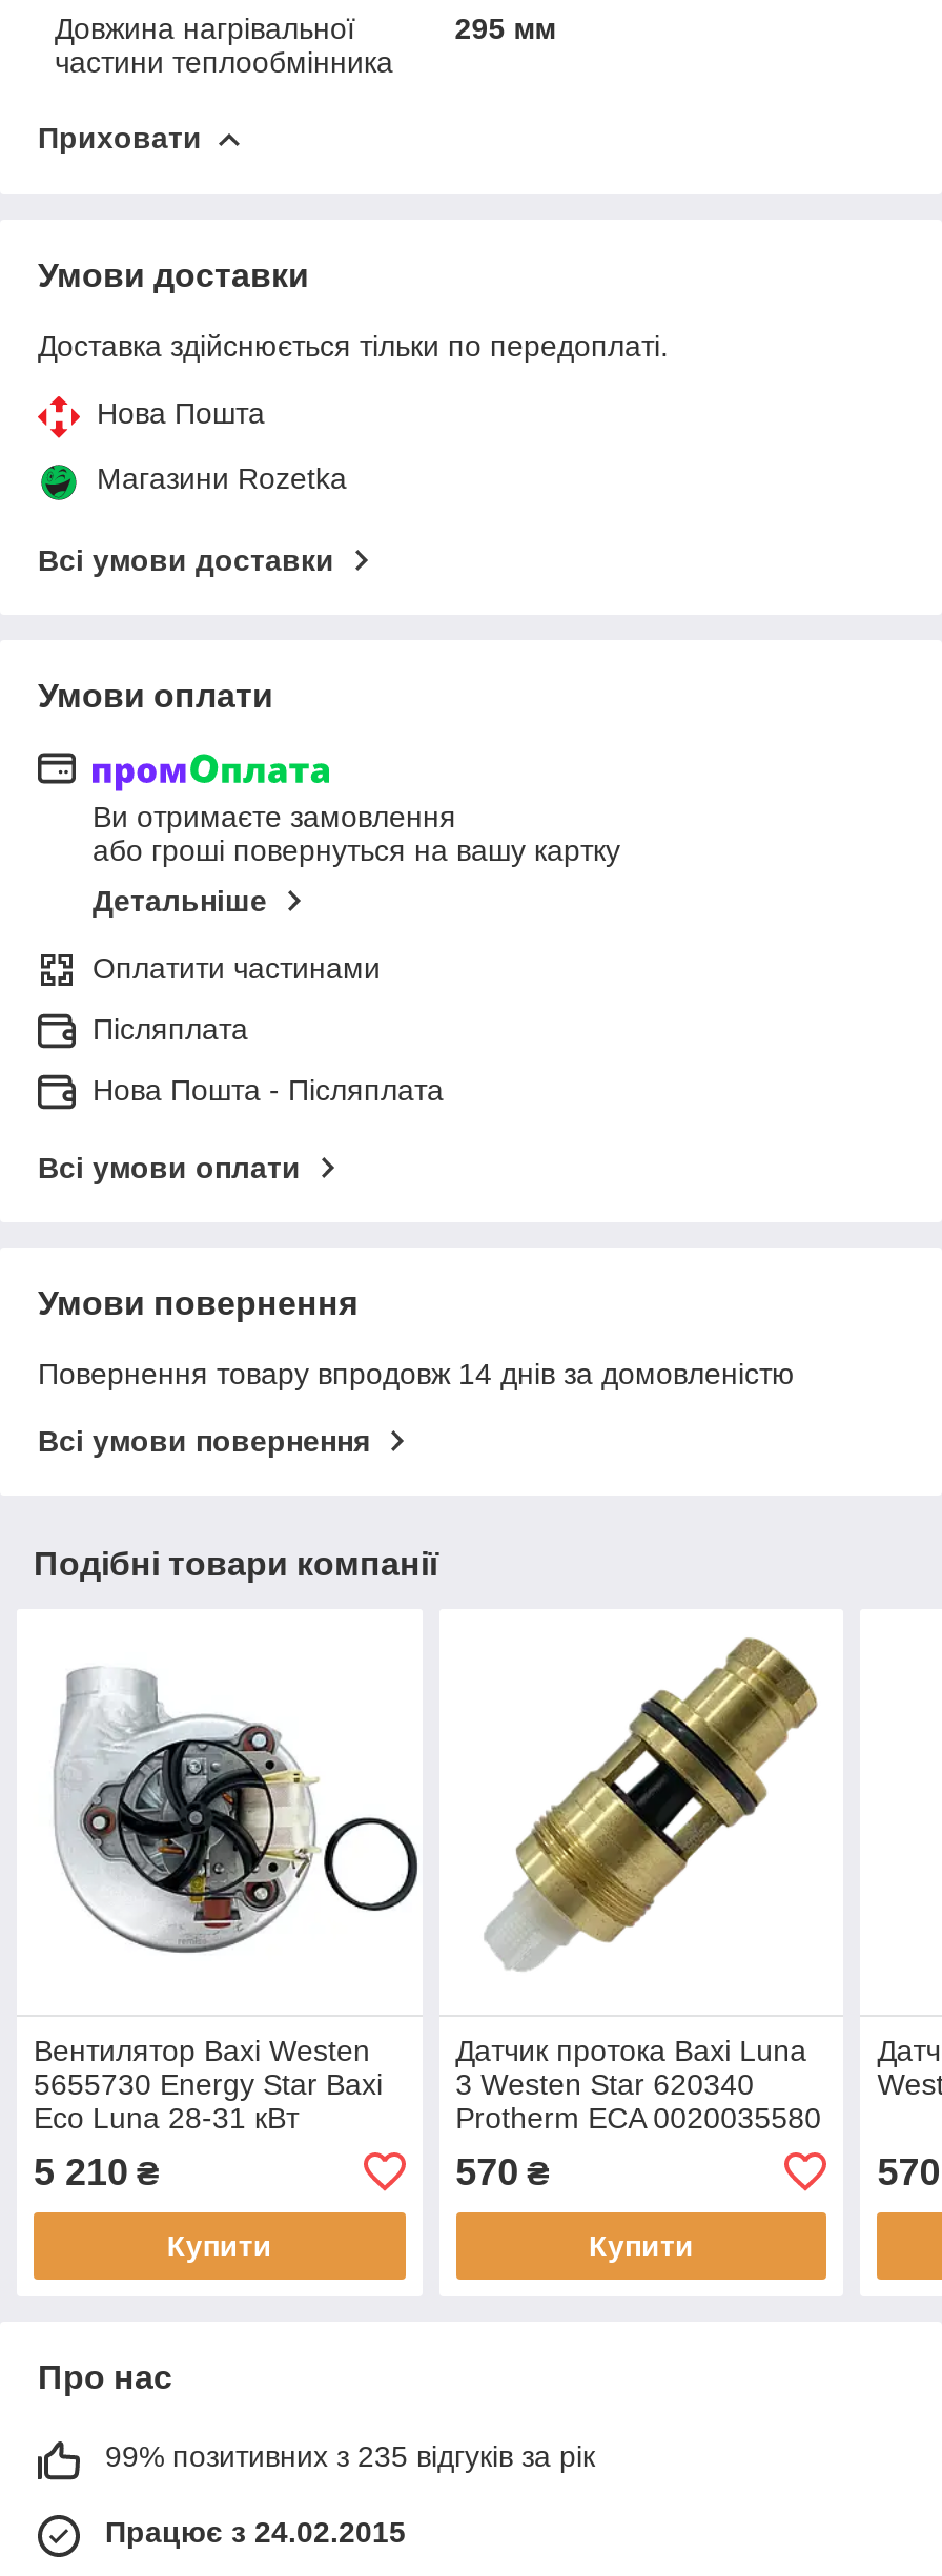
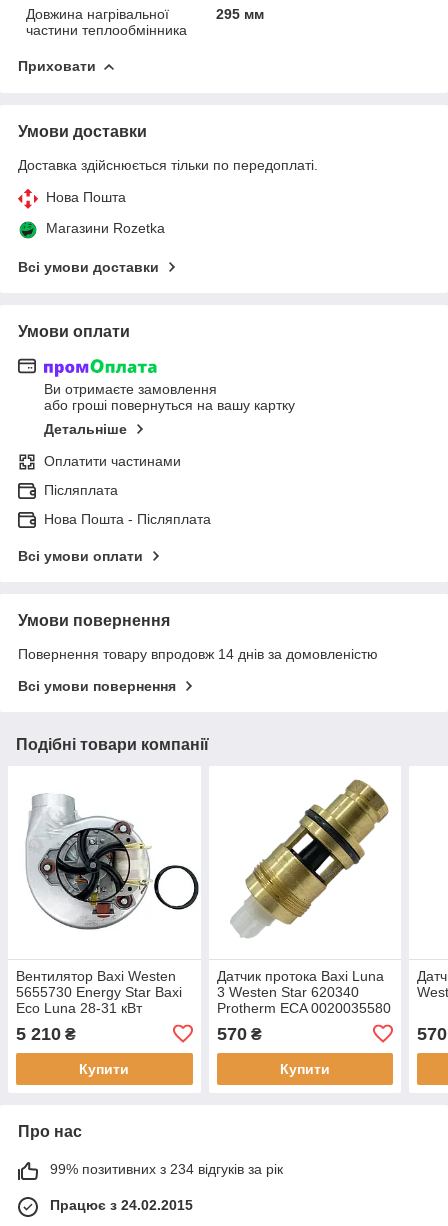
- 99% позитивних з 235 відгуків за рік
+ 99% позитивних з 234 відгуків за рік
